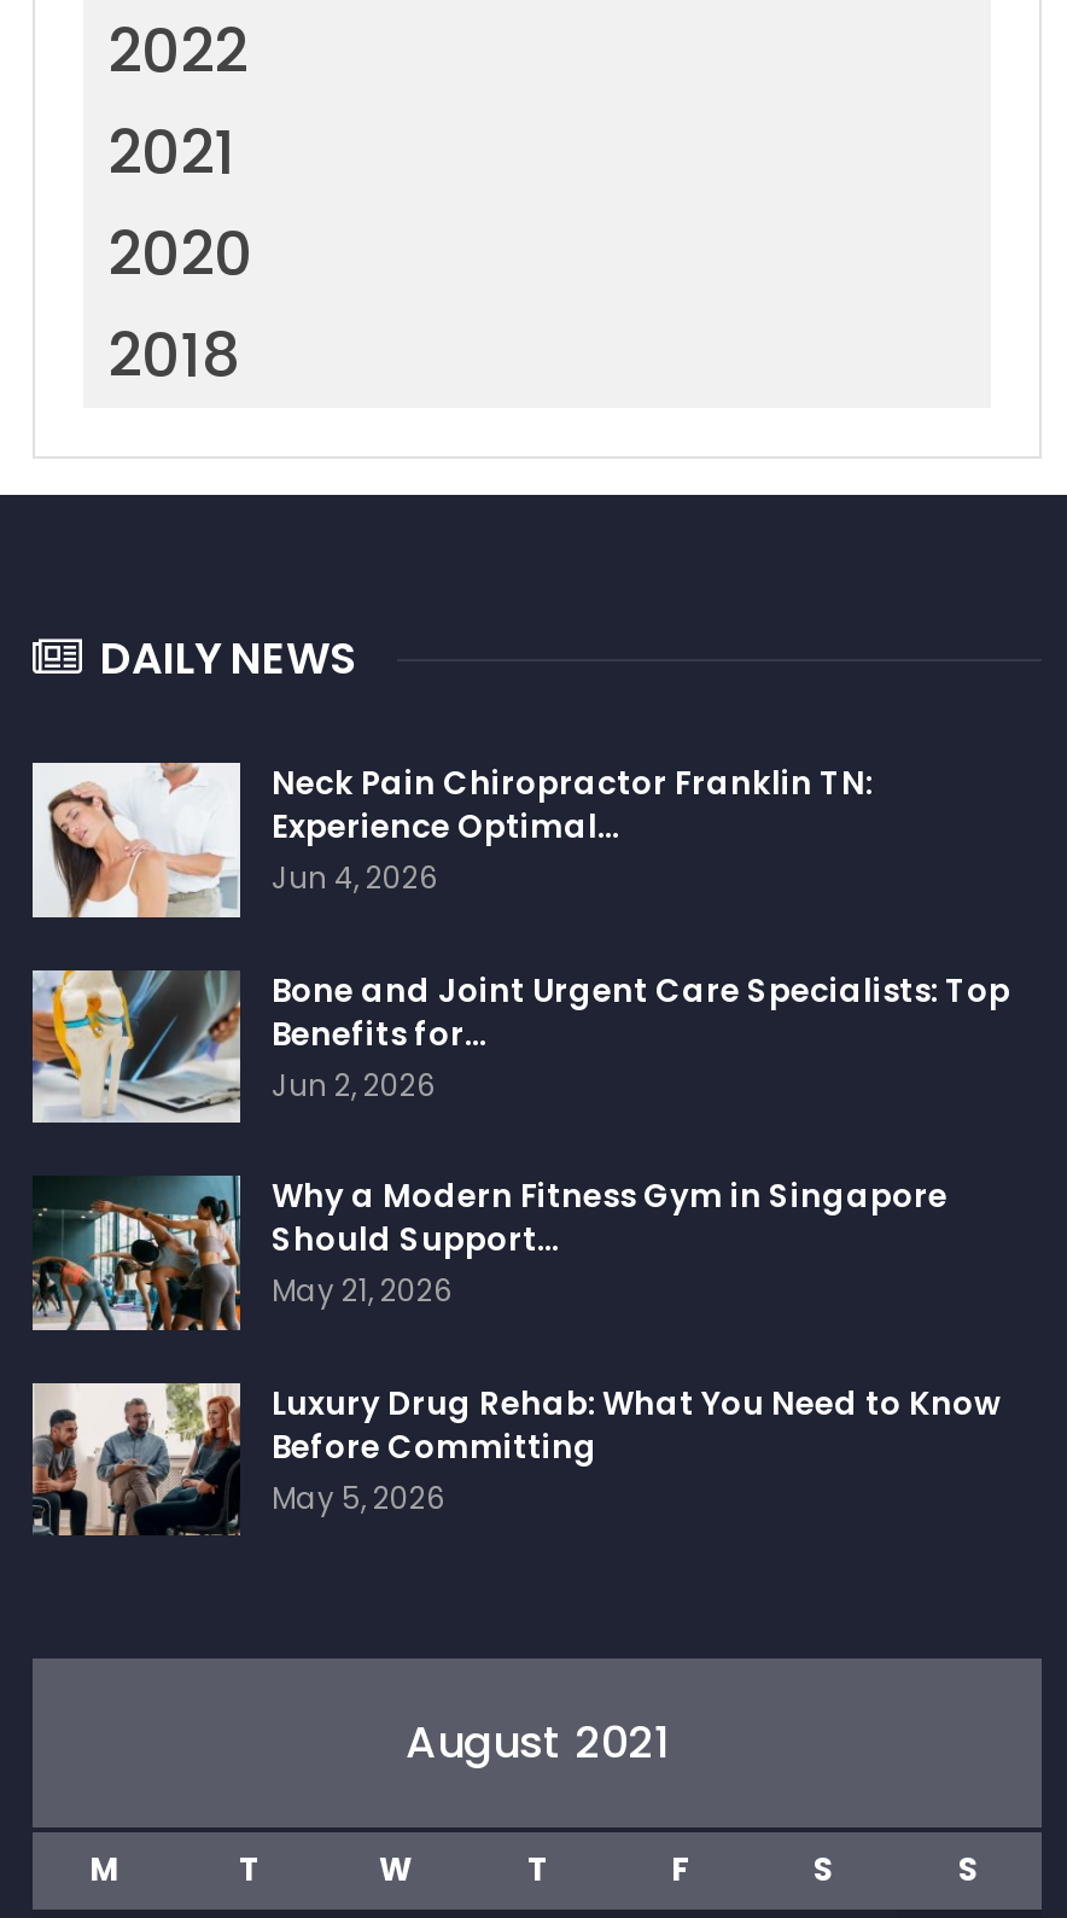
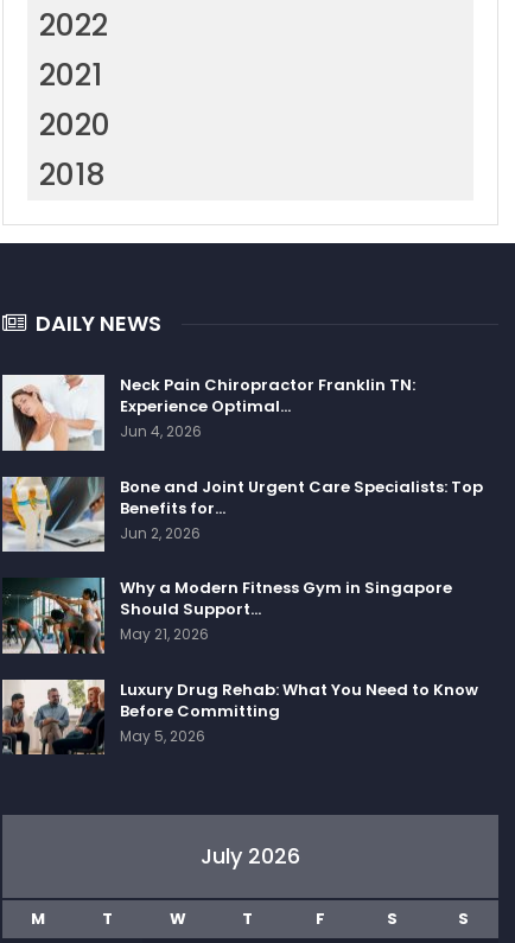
- August 2021
+ July 2026
